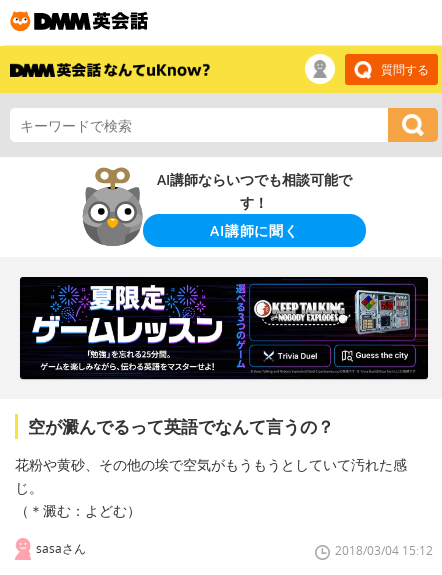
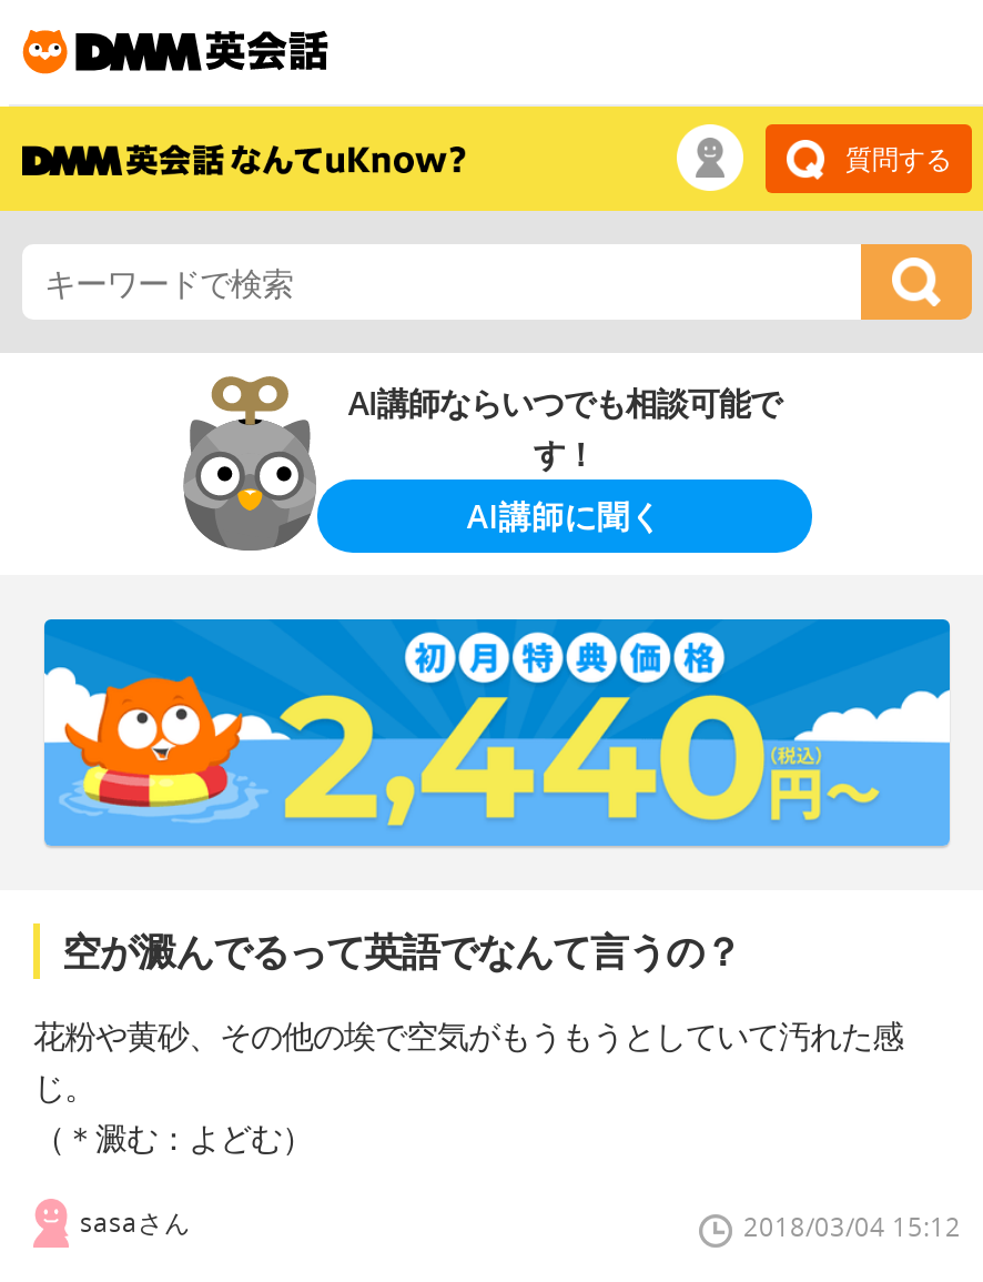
- [image]
+ [image]
